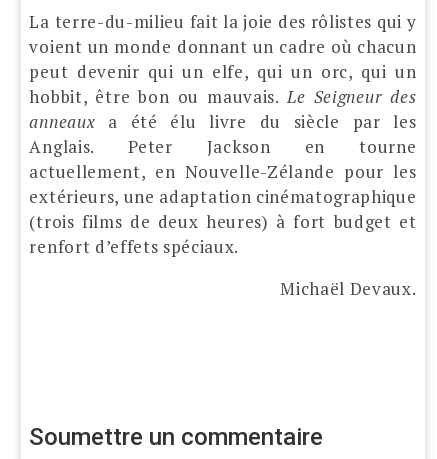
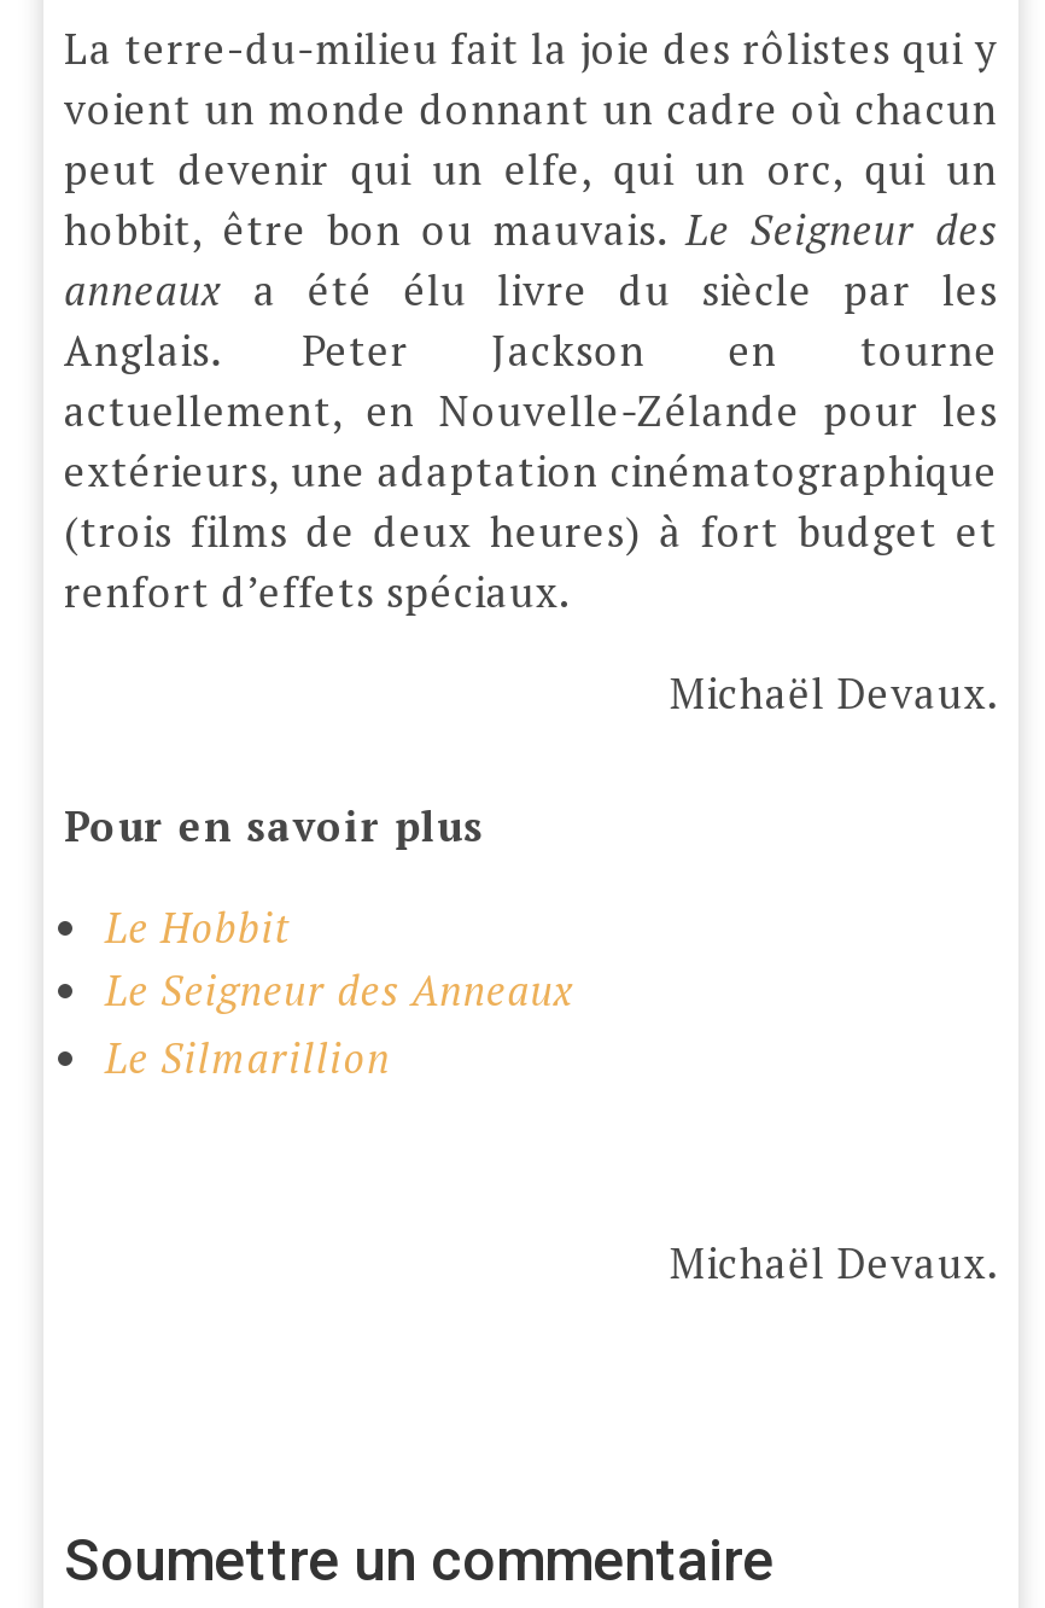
+ Pour en savoir plus
+ Le Hobbit
+ Le Seigneur des Anneaux
+ Le Silmarillion

+ Michaël Devaux.
